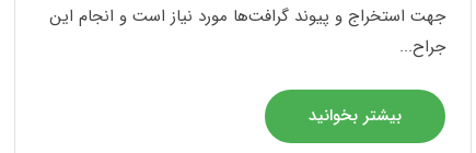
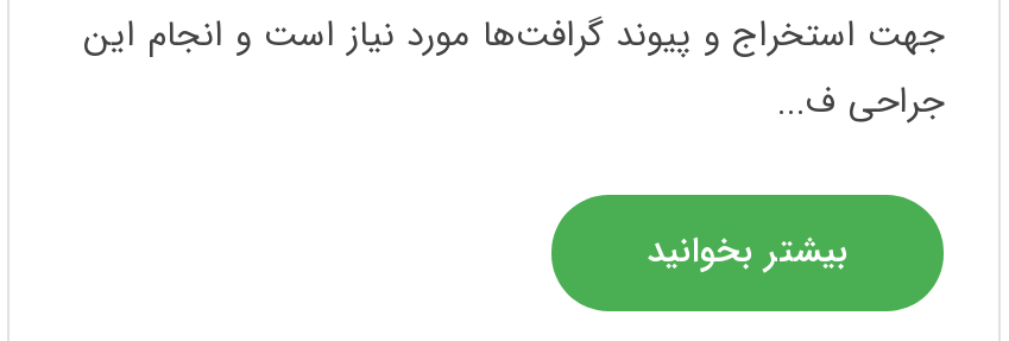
- جراح...
+ جراحی ف...
